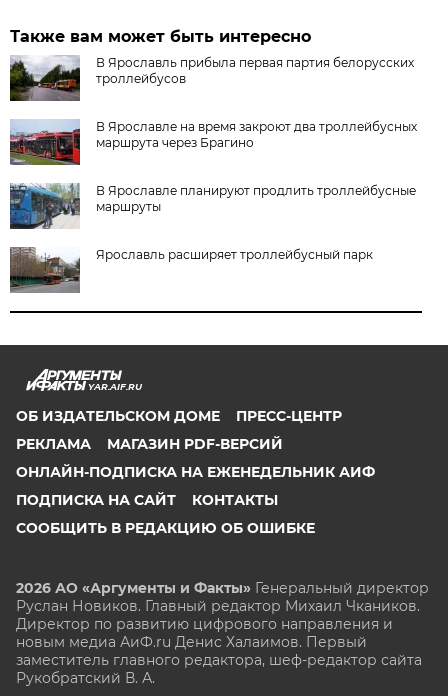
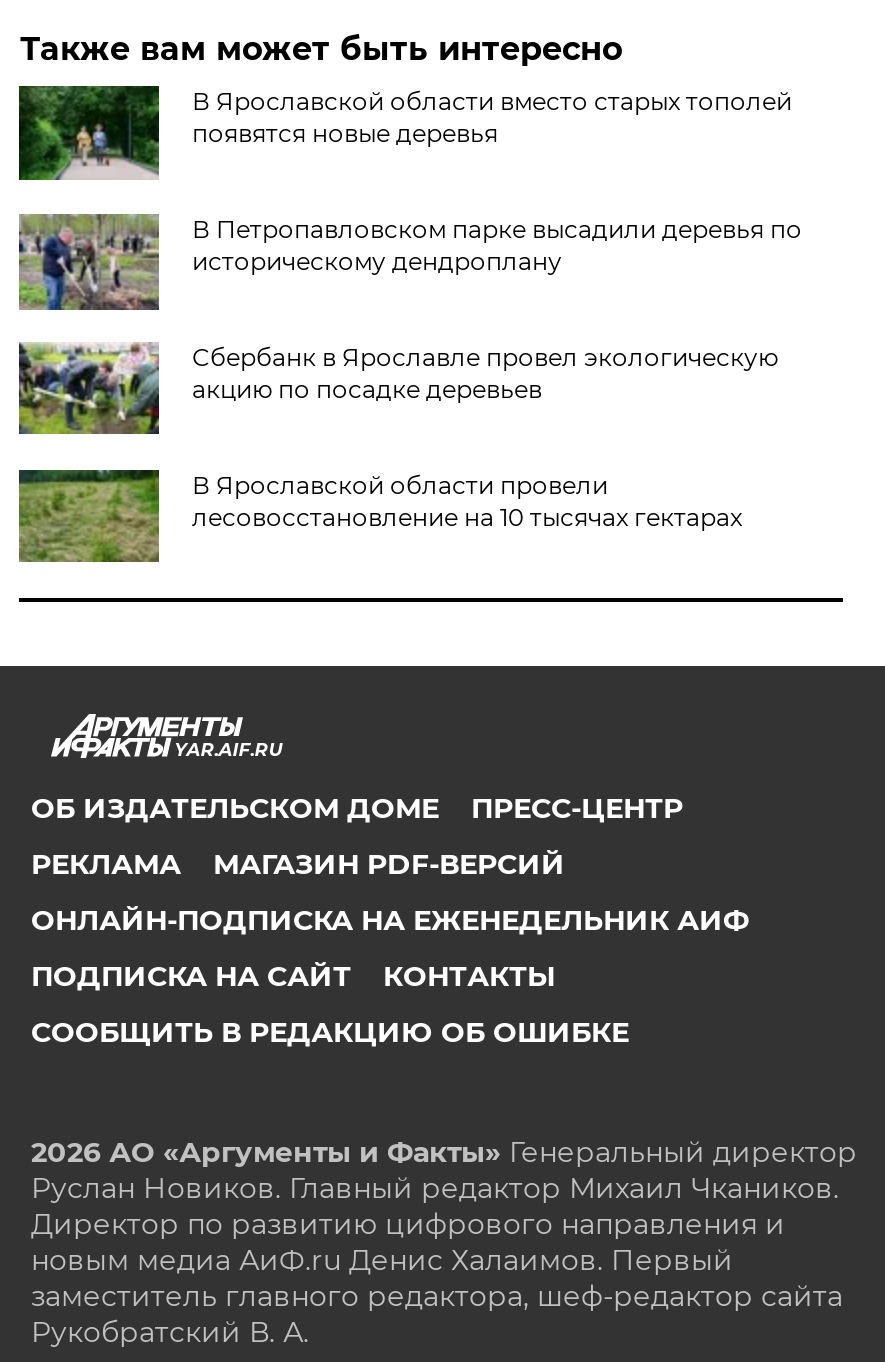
- [image]
- В Ярославль прибыла первая партия белорусских
- троллейбусов
+ [image]
+ В Ярославской области вместо старых тополей
+ появятся новые деревья

- [image]
- В Ярославле на время закроют два троллейбусных
- маршрута через Брагино
+ [image]
+ В Петропавловском парке высадили деревья по
+ историческому дендроплану

- [image]
- В Ярославле планируют продлить троллейбусные
- маршруты
+ [image]
+ Сбербанк в Ярославле провел экологическую
+ акцию по посадке деревьев

- [image]
- Ярославль расширяет троллейбусный парк
+ [image]
+ В Ярославской области провели
+ лесовосстановление на 10 тысячах гектарах
